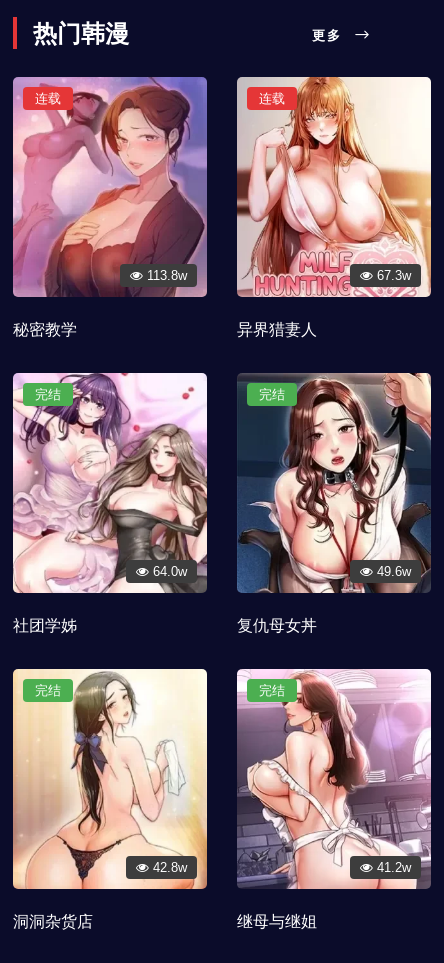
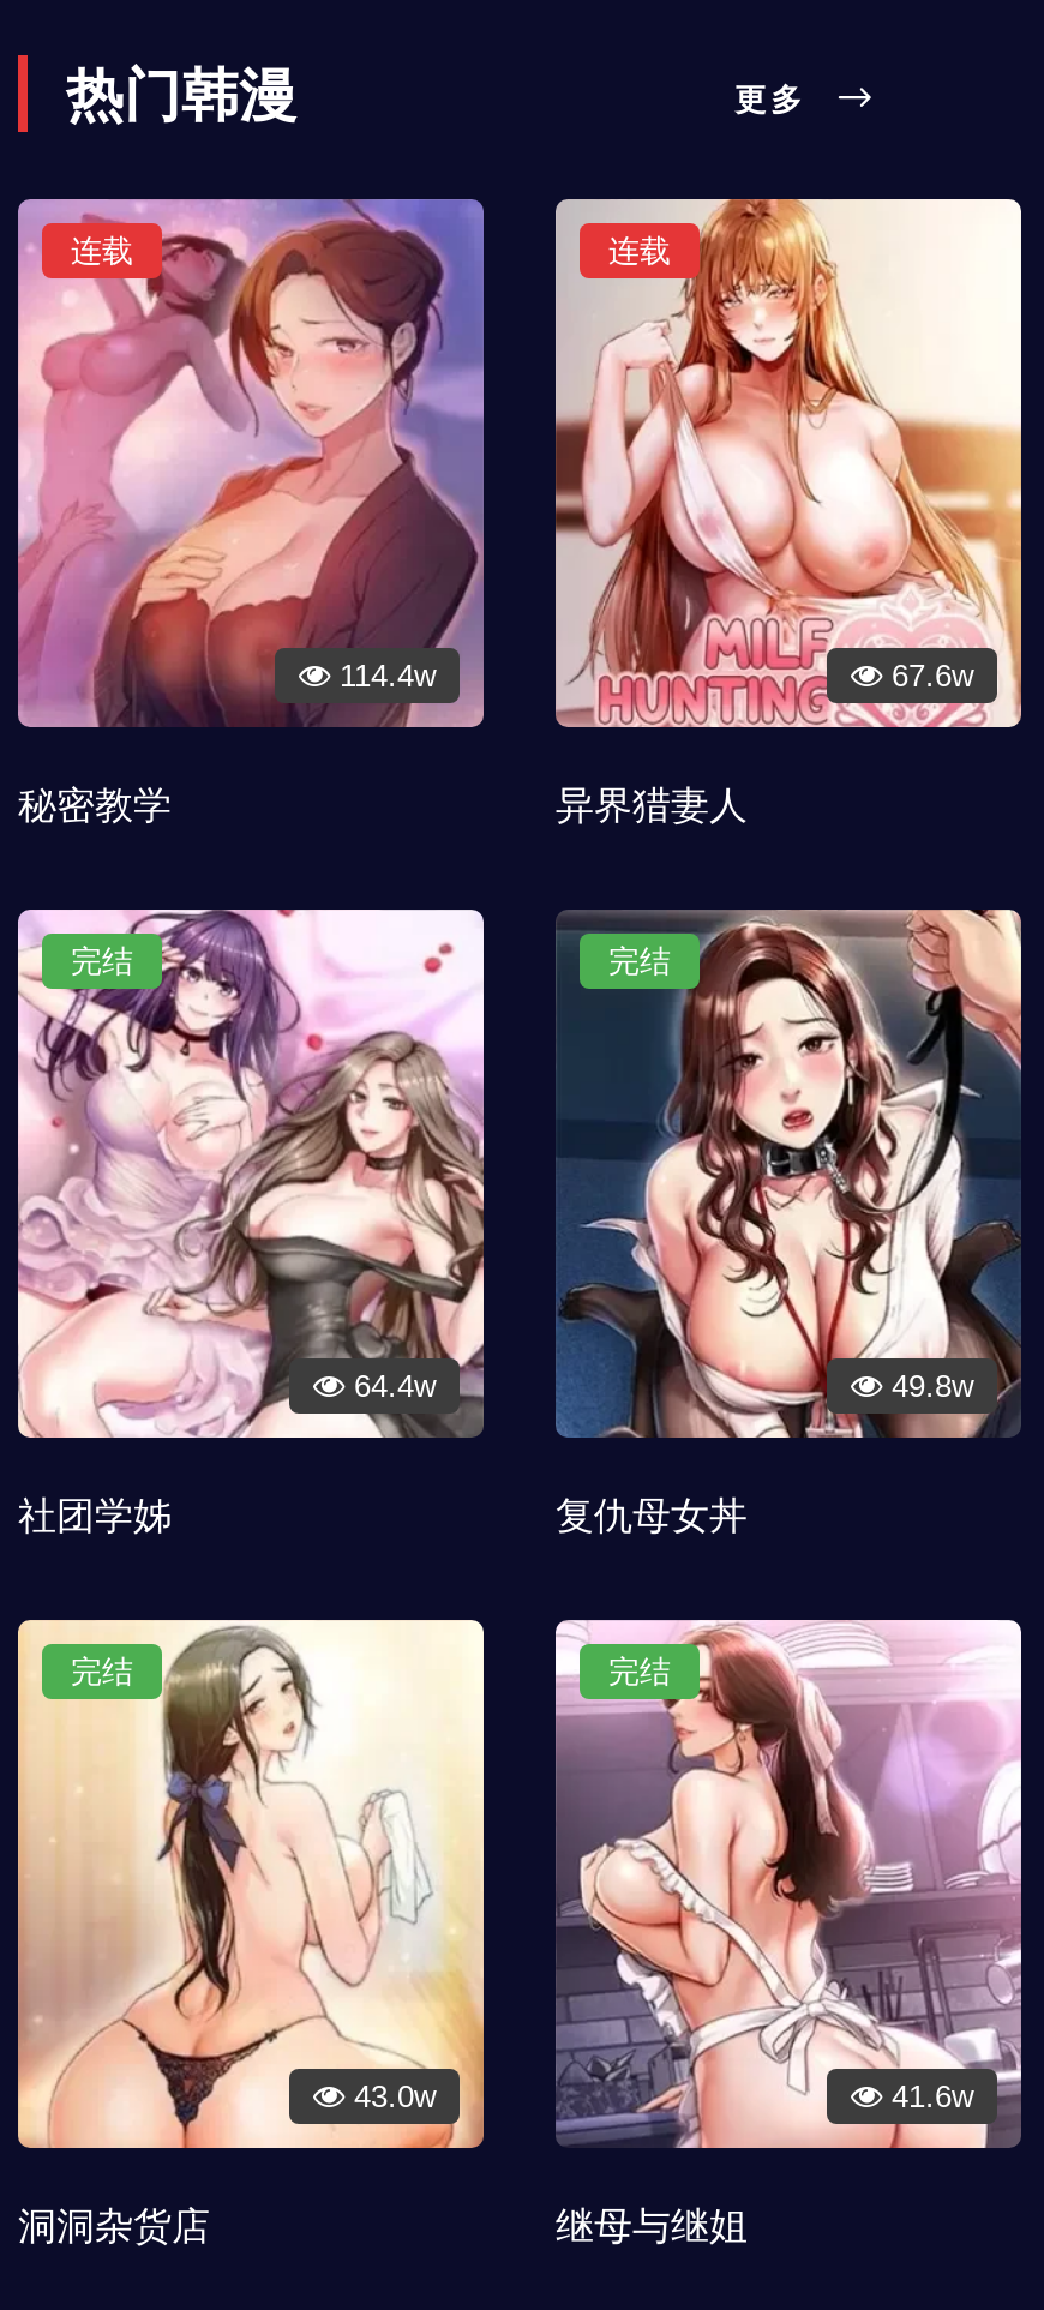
- 113.8w
+ 114.4w

- 67.3w
+ 67.6w

- 64.0w
+ 64.4w

- 49.6w
+ 49.8w

- 42.8w
+ 43.0w

- 41.2w
+ 41.6w
